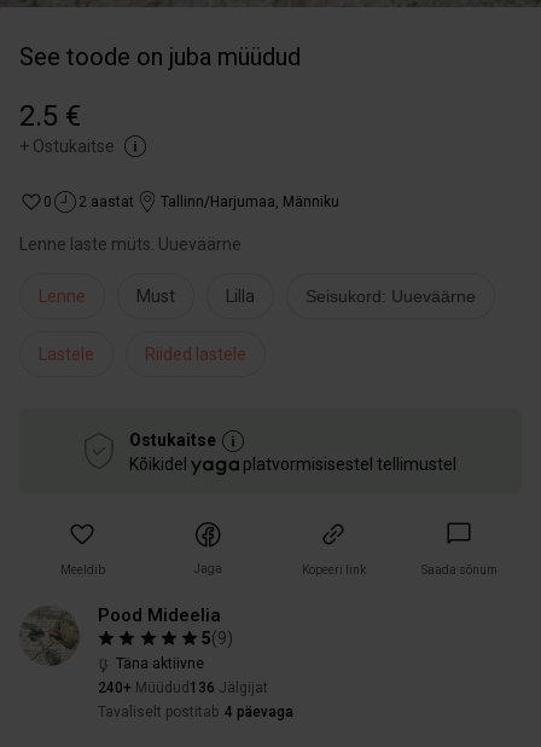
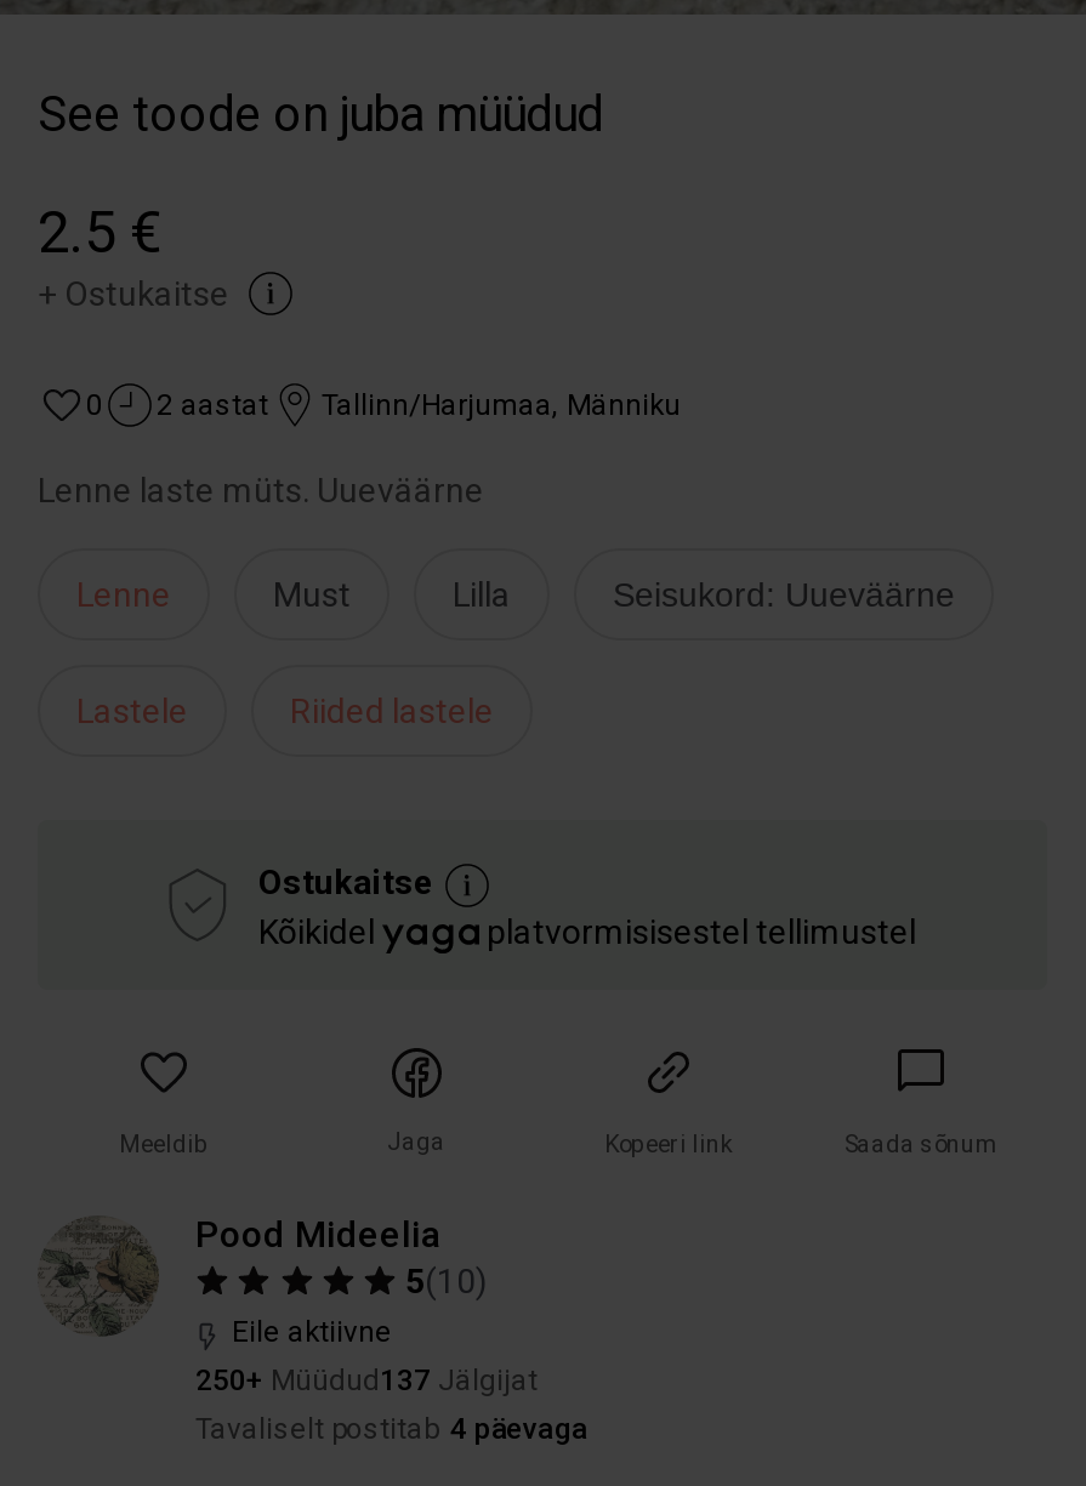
- 5(9)
+ 5(10)

- Täna aktiivne
+ Eile aktiivne

- 240+ Müüdud136 Jälgijat
+ 250+ Müüdud137 Jälgijat
